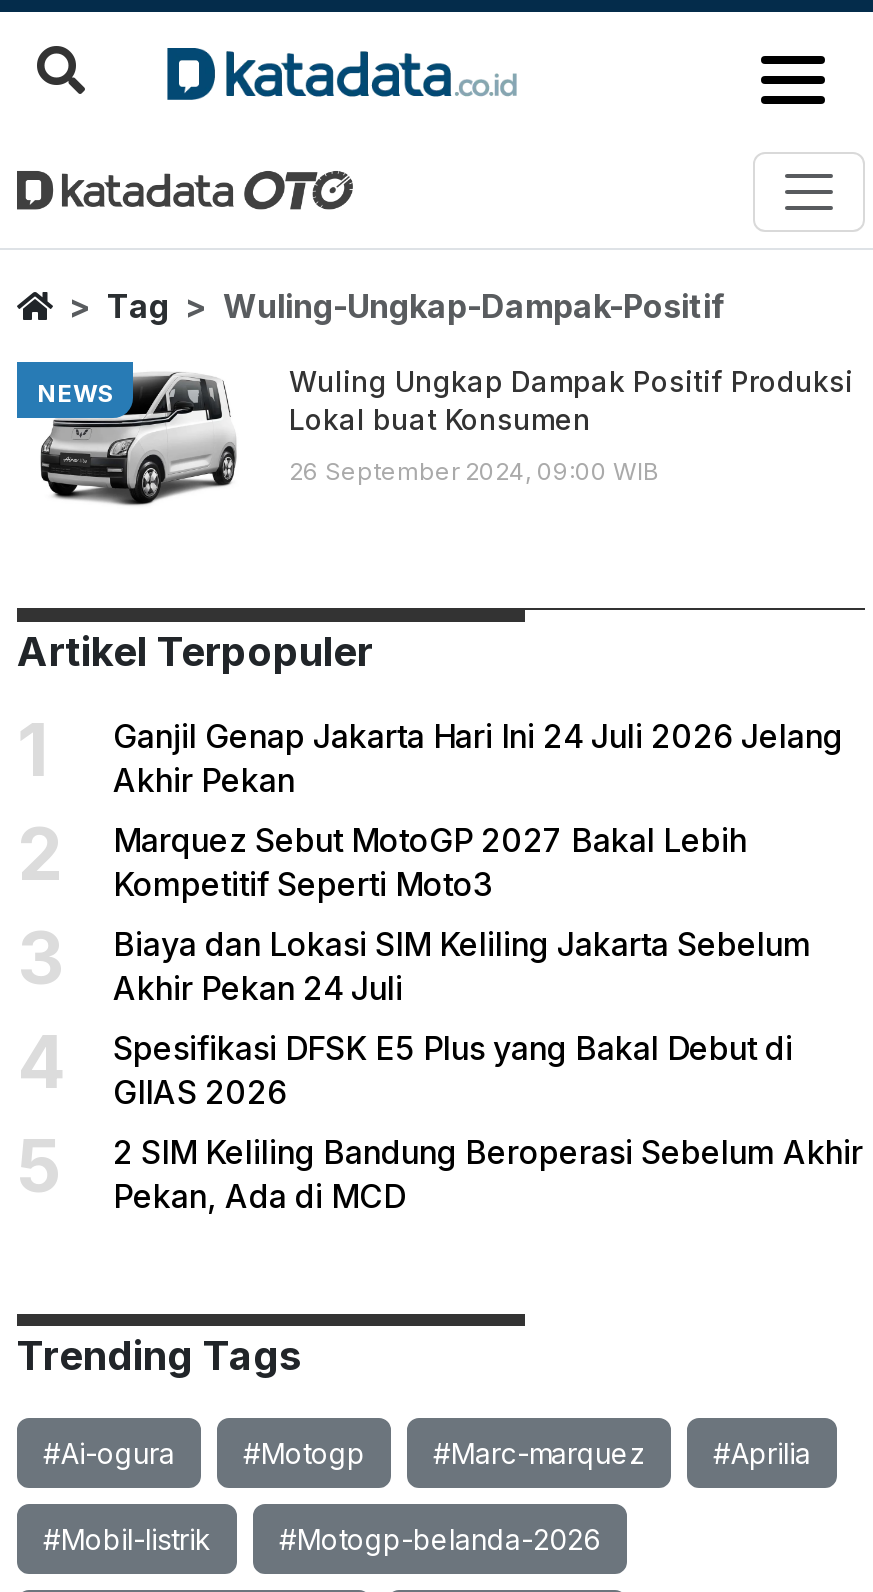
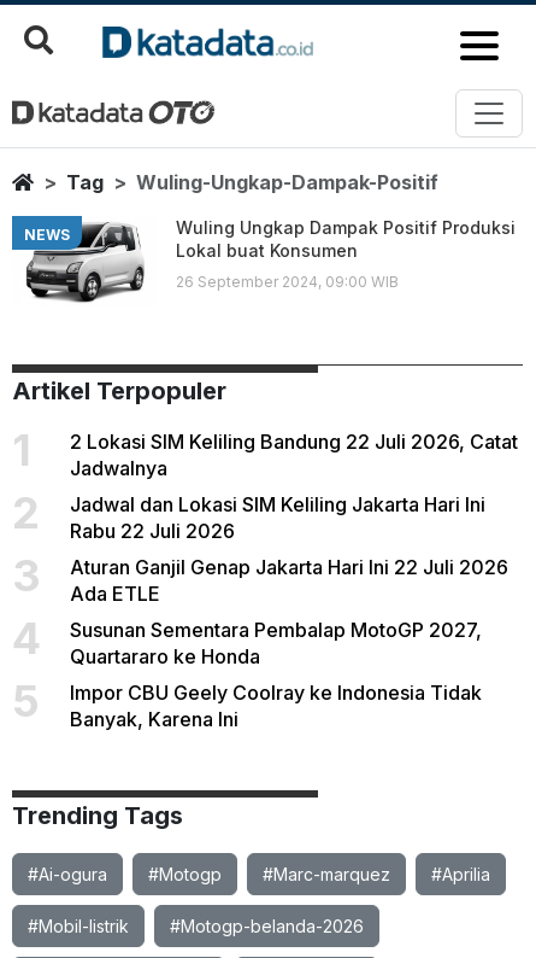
- Ganjil Genap Jakarta Hari Ini 24 Juli 2026 Jelang
- Akhir Pekan
+ 2 Lokasi SIM Keliling Bandung 22 Juli 2026, Catat
+ Jadwalnya

- Marquez Sebut MotoGP 2027 Bakal Lebih
- Kompetitif Seperti Moto3
+ Jadwal dan Lokasi SIM Keliling Jakarta Hari Ini
+ Rabu 22 Juli 2026

- Biaya dan Lokasi SIM Keliling Jakarta Sebelum
- Akhir Pekan 24 Juli
+ Aturan Ganjil Genap Jakarta Hari Ini 22 Juli 2026
+ Ada ETLE

- Spesifikasi DFSK E5 Plus yang Bakal Debut di
- GIIAS 2026
+ Susunan Sementara Pembalap MotoGP 2027,
+ Quartararo ke Honda

- 2 SIM Keliling Bandung Beroperasi Sebelum Akhir
- Pekan, Ada di MCD
+ Impor CBU Geely Coolray ke Indonesia Tidak
+ Banyak, Karena Ini
